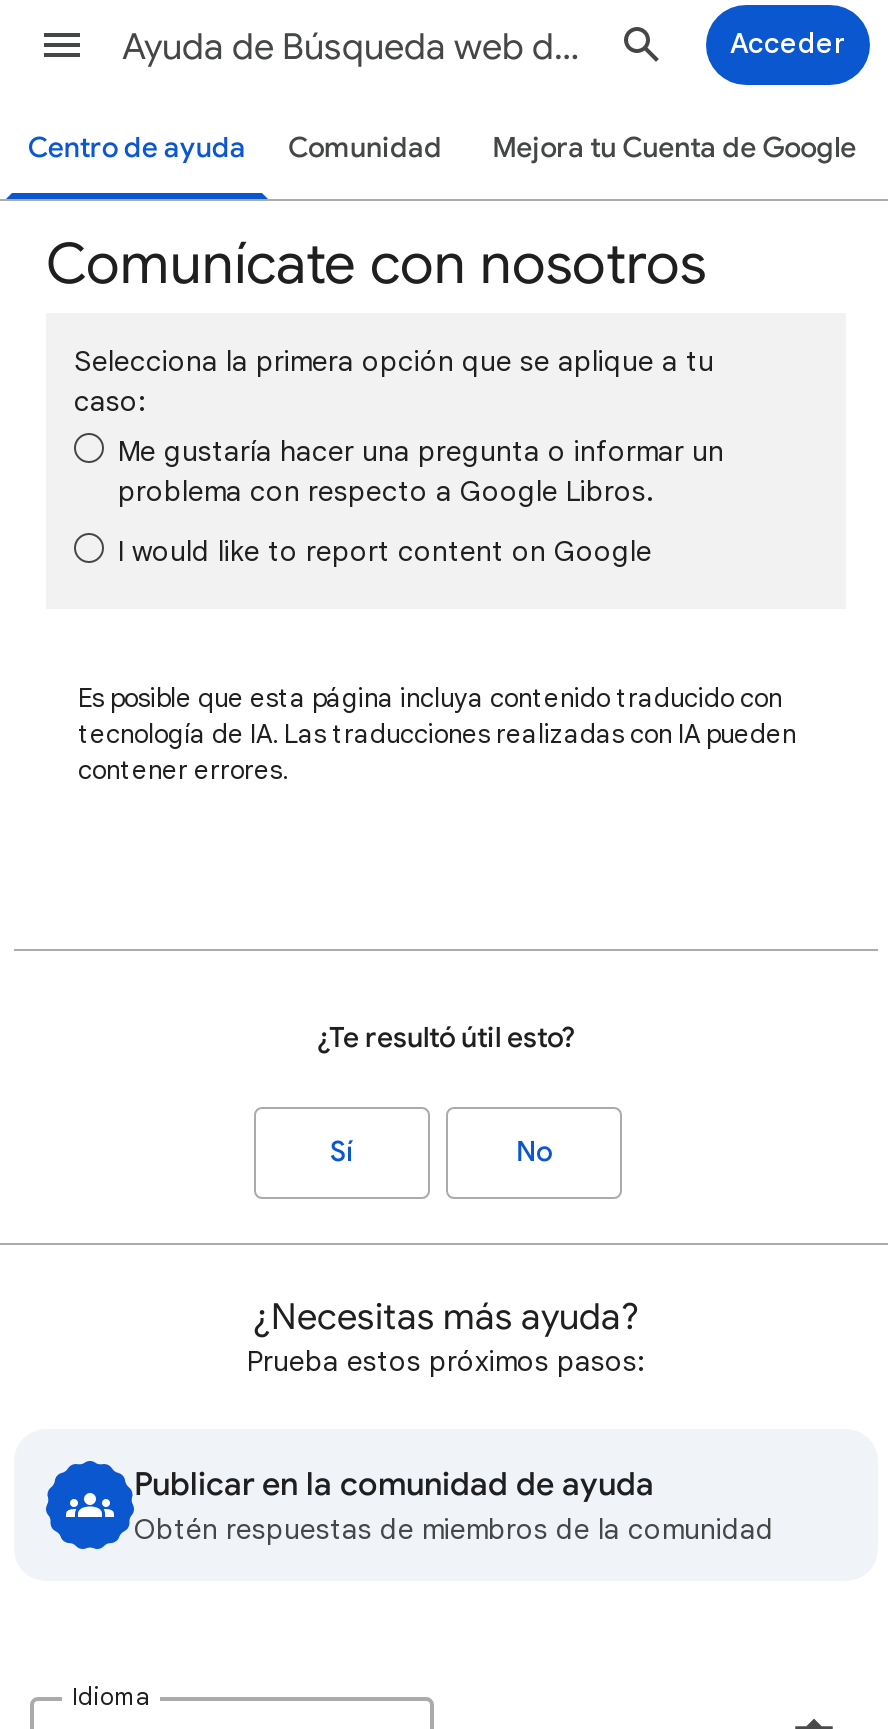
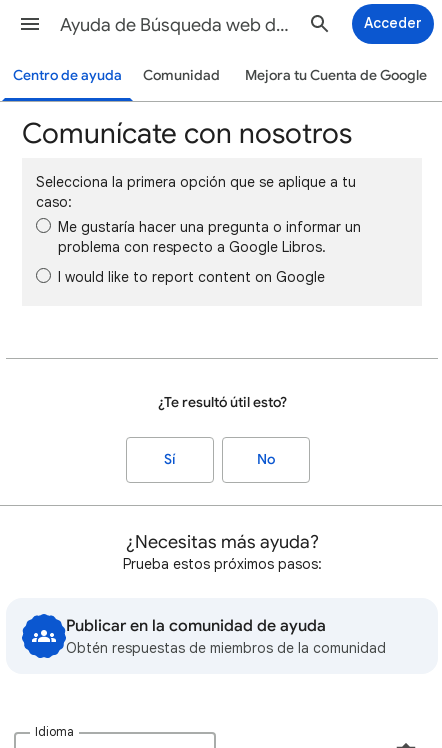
- Es posible que esta página incluya contenido traducido con
- tecnología de IA. Las traducciones realizadas con IA pueden
- contener errores.
